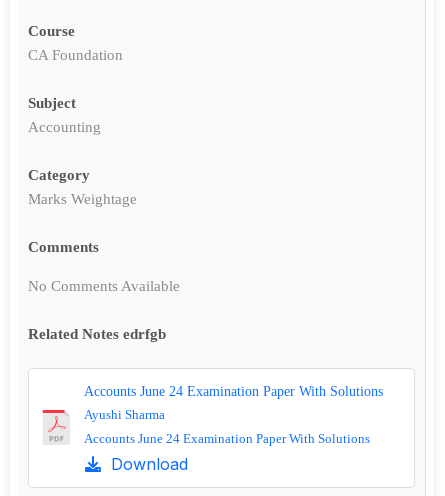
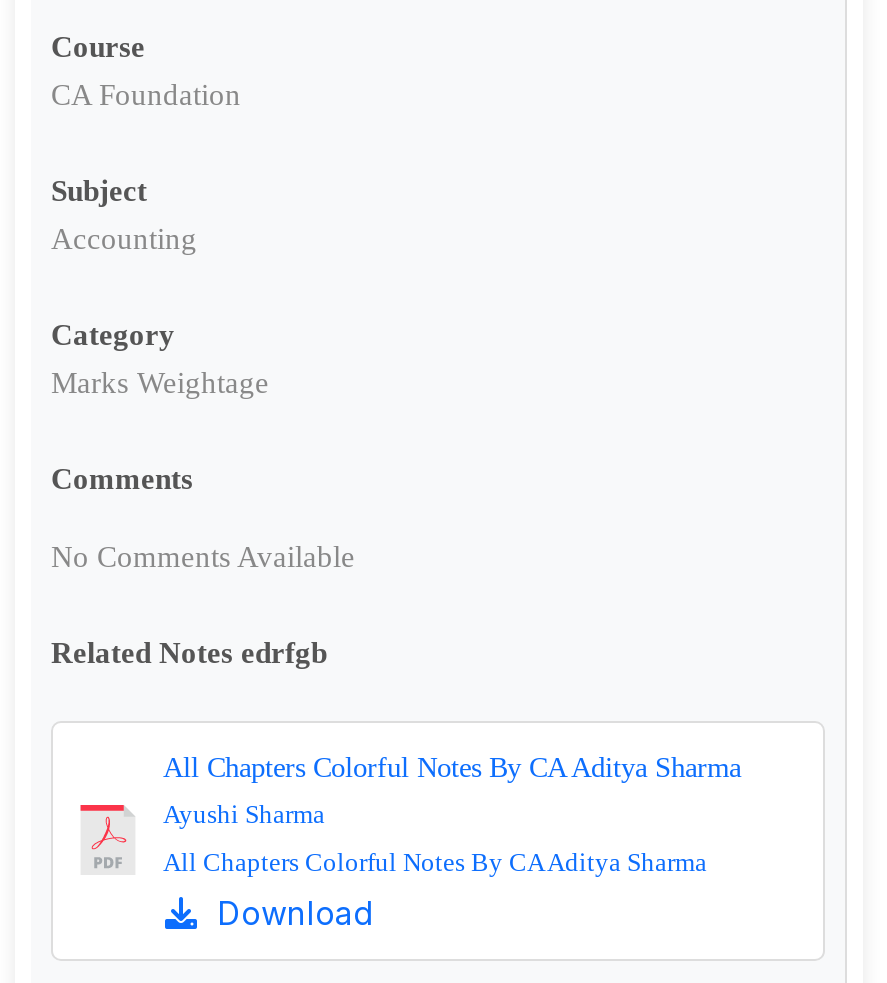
- Accounts June 24 Examination Paper With Solutions
+ All Chapters Colorful Notes By CA Aditya Sharma

- Accounts June 24 Examination Paper With Solutions
+ All Chapters Colorful Notes By CA Aditya Sharma
